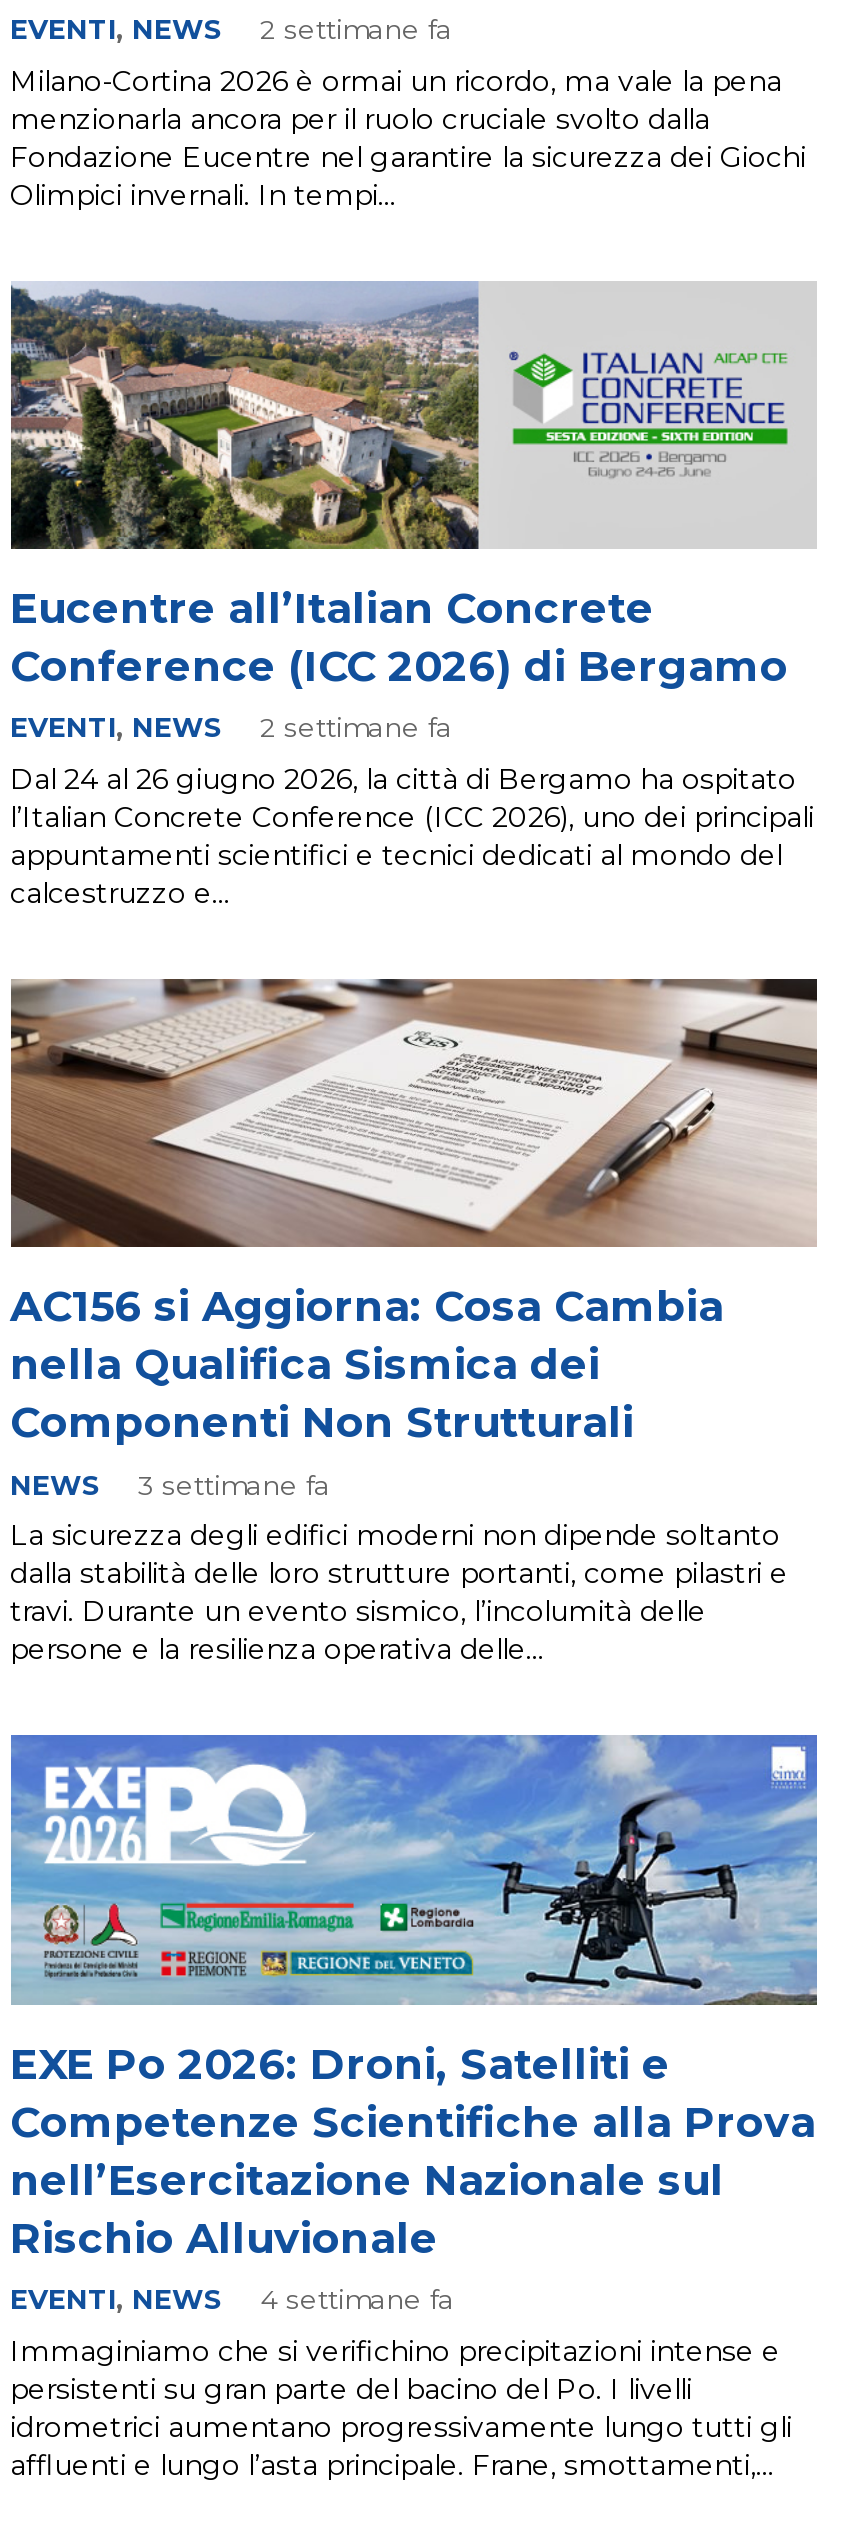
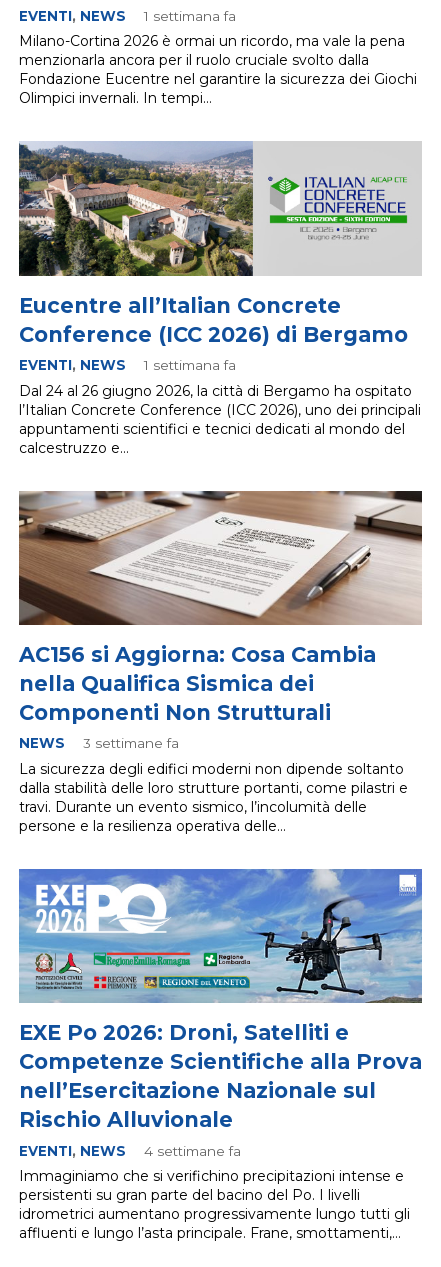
- EVENTI, NEWS 2 settimane fa
+ EVENTI, NEWS 1 settimana fa

- EVENTI, NEWS 2 settimane fa
+ EVENTI, NEWS 1 settimana fa
